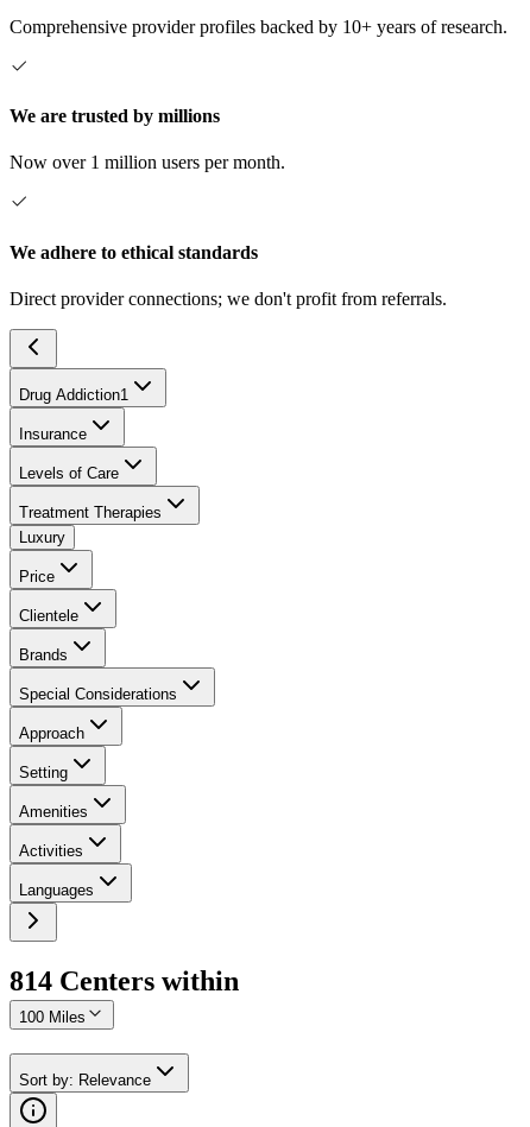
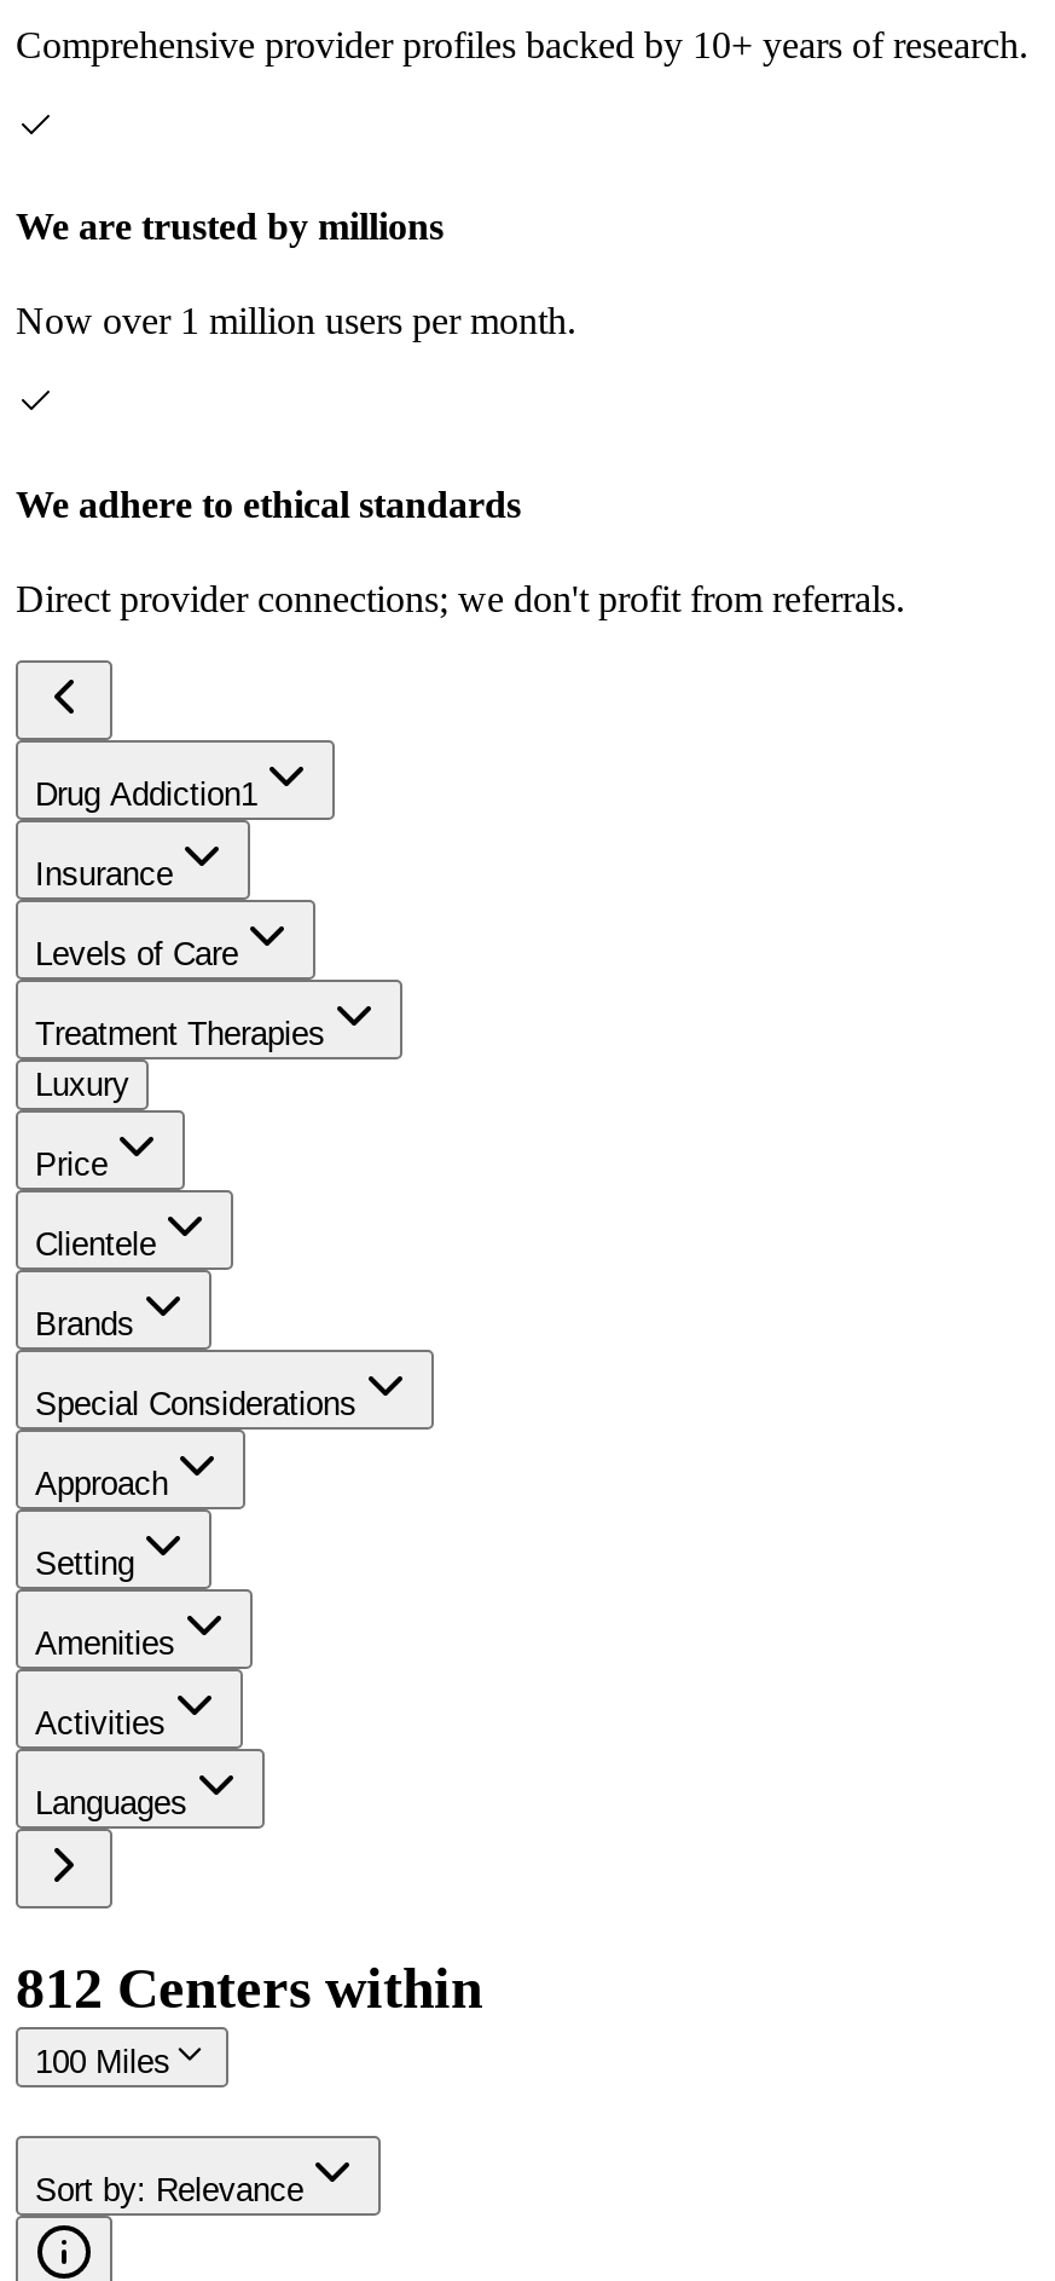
- 814 Centers within
+ 812 Centers within
